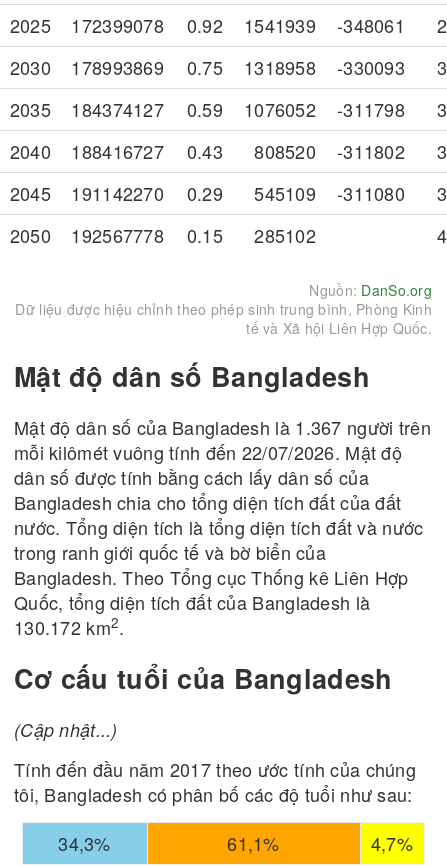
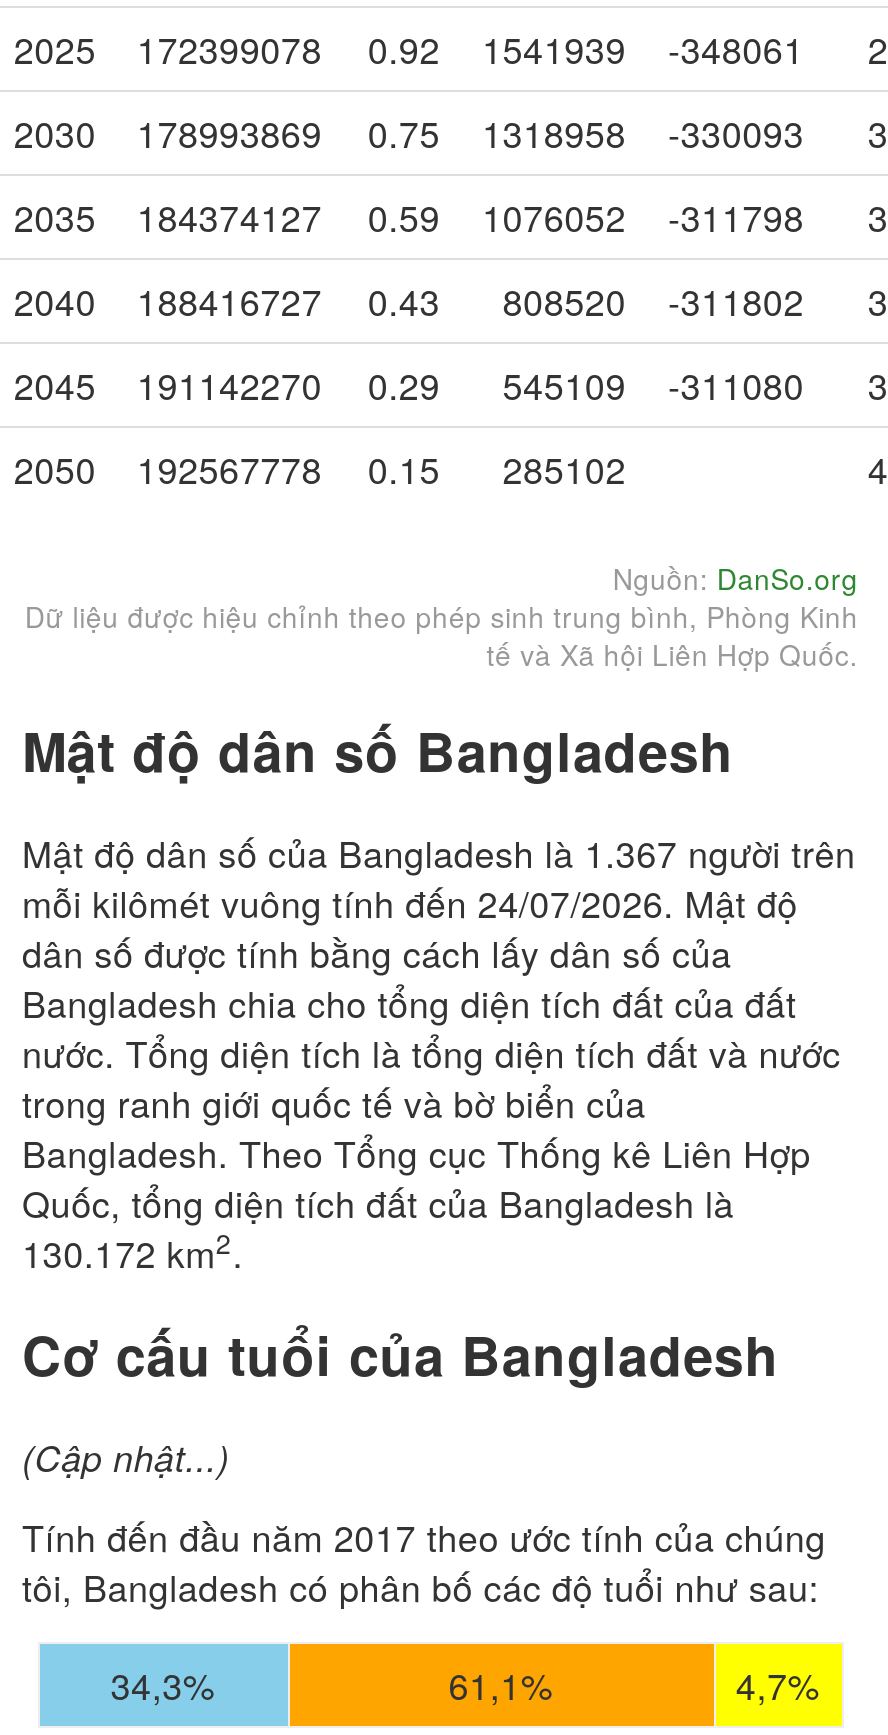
- mỗi kilômét vuông tính đến 22/07/2026. Mật độ
+ mỗi kilômét vuông tính đến 24/07/2026. Mật độ
